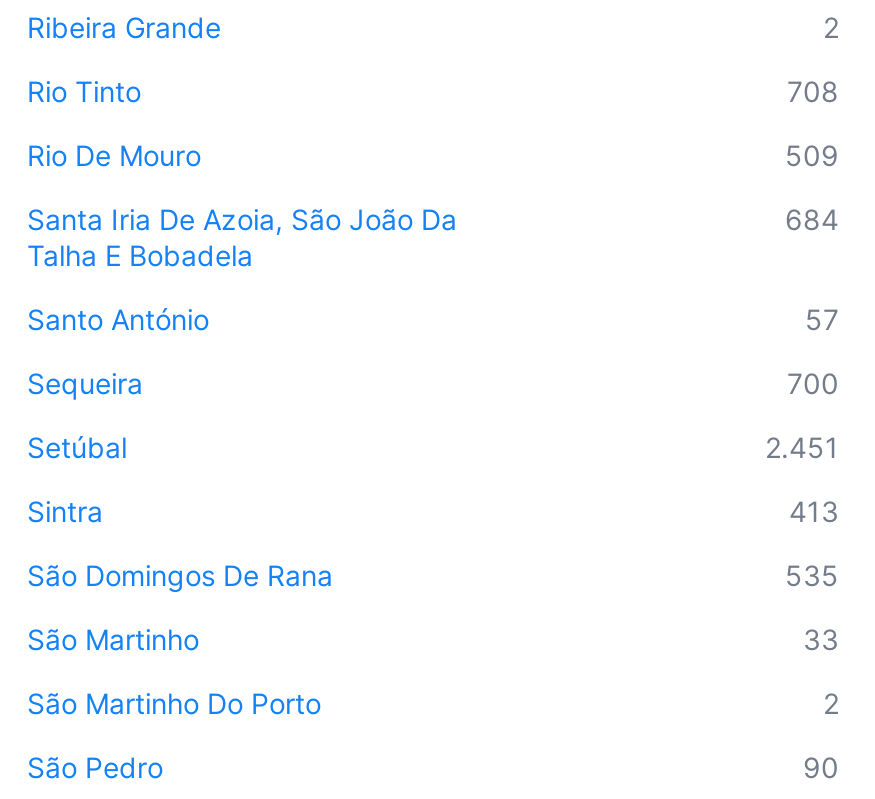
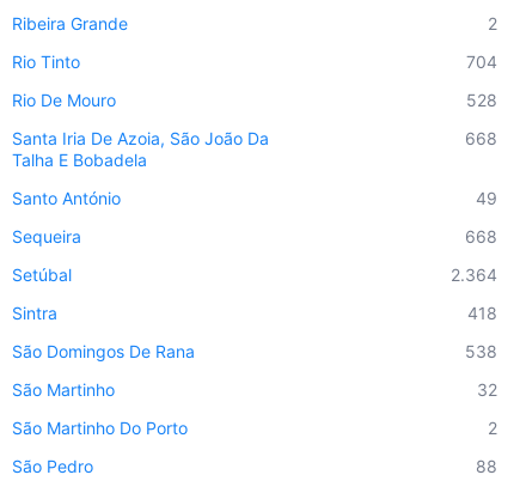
- 708
+ 704

- 509
+ 528

- 684
+ 668

- 57
+ 49

- 700
+ 668

- 2.451
+ 2.364

- 413
+ 418

- 535
+ 538

- 33
+ 32

- 90
+ 88
